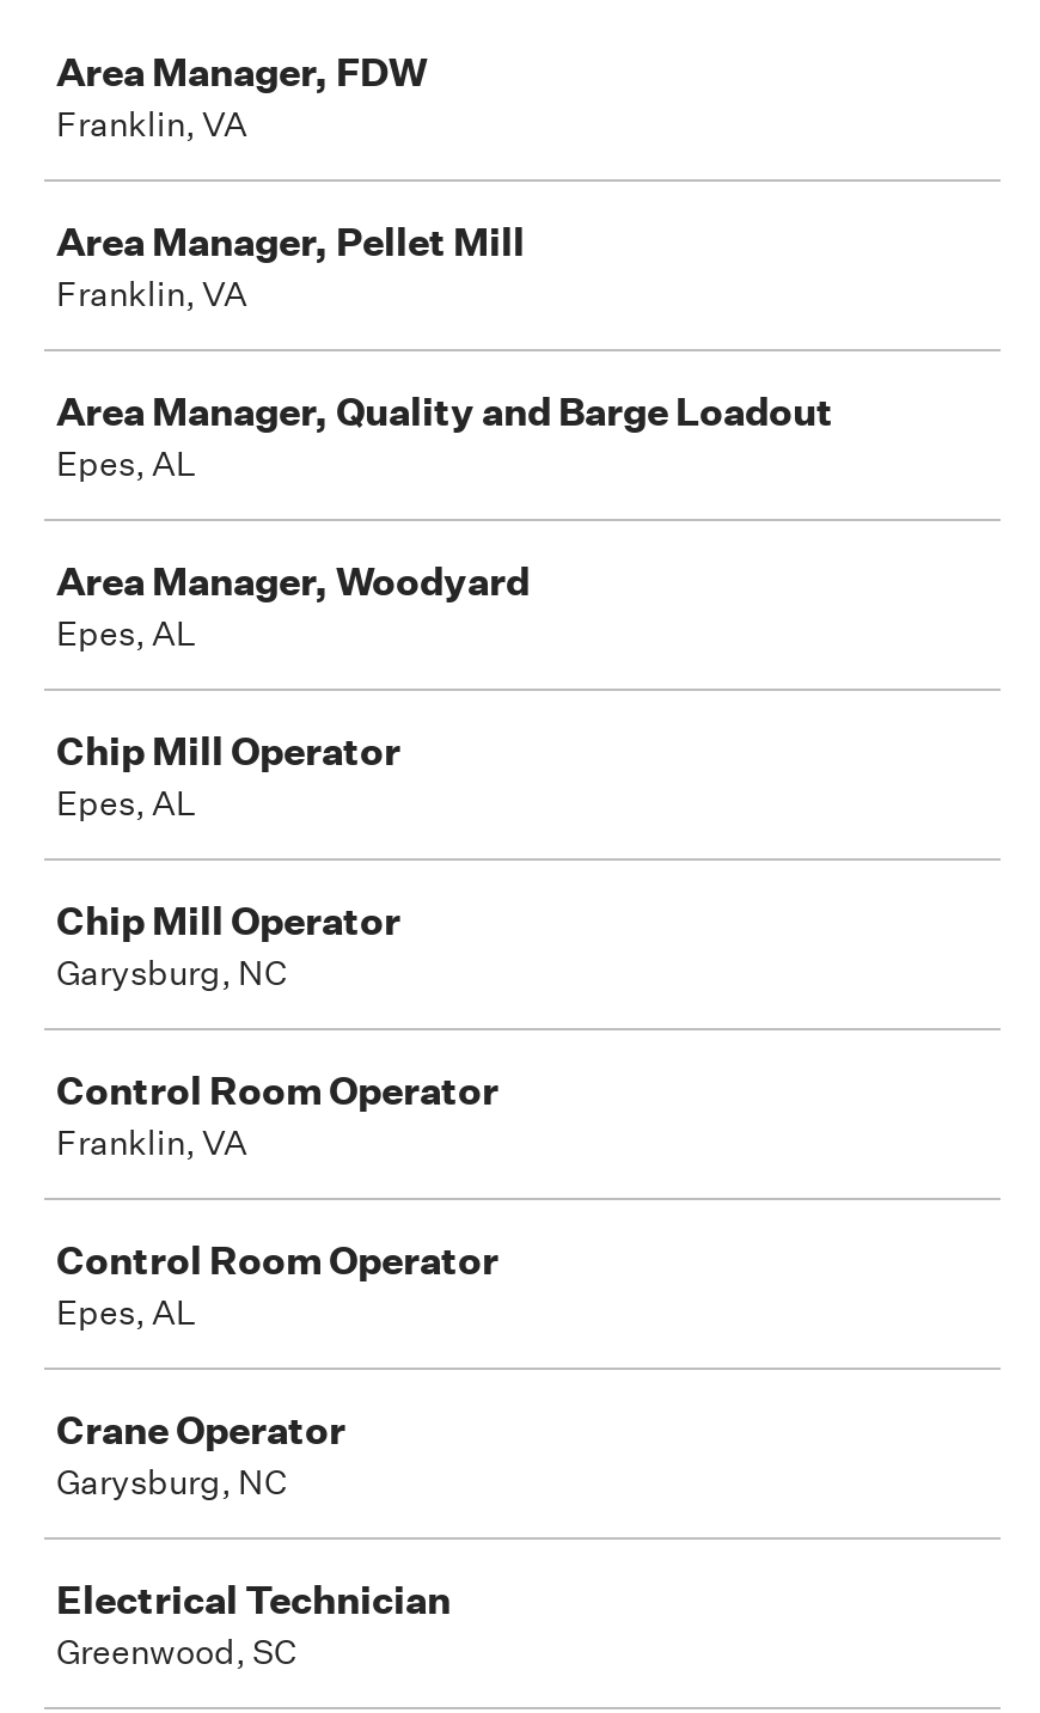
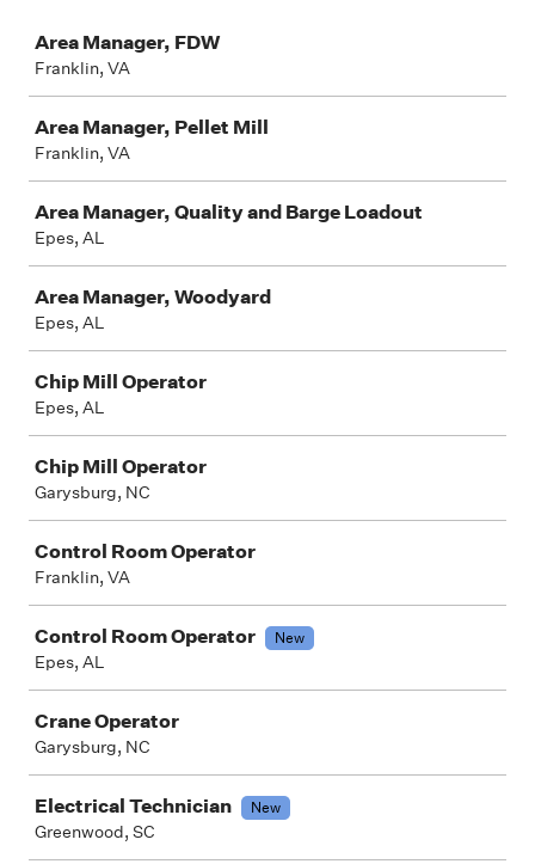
+ New

+ New
